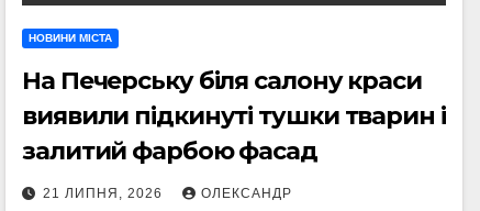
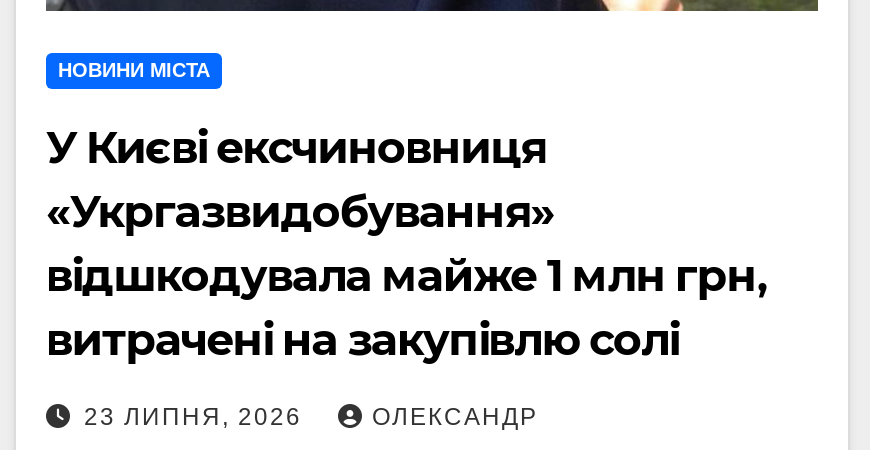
- На Печерську біля салону краси
- виявили підкинуті тушки тварин і
- залитий фарбою фасад
+ У Києві ексчиновниця
+ «Укргазвидобування»
+ відшкодувала майже 1 млн грн,
+ витрачені на закупівлю солі

- 21 ЛИПНЯ, 2026
+ 23 ЛИПНЯ, 2026
